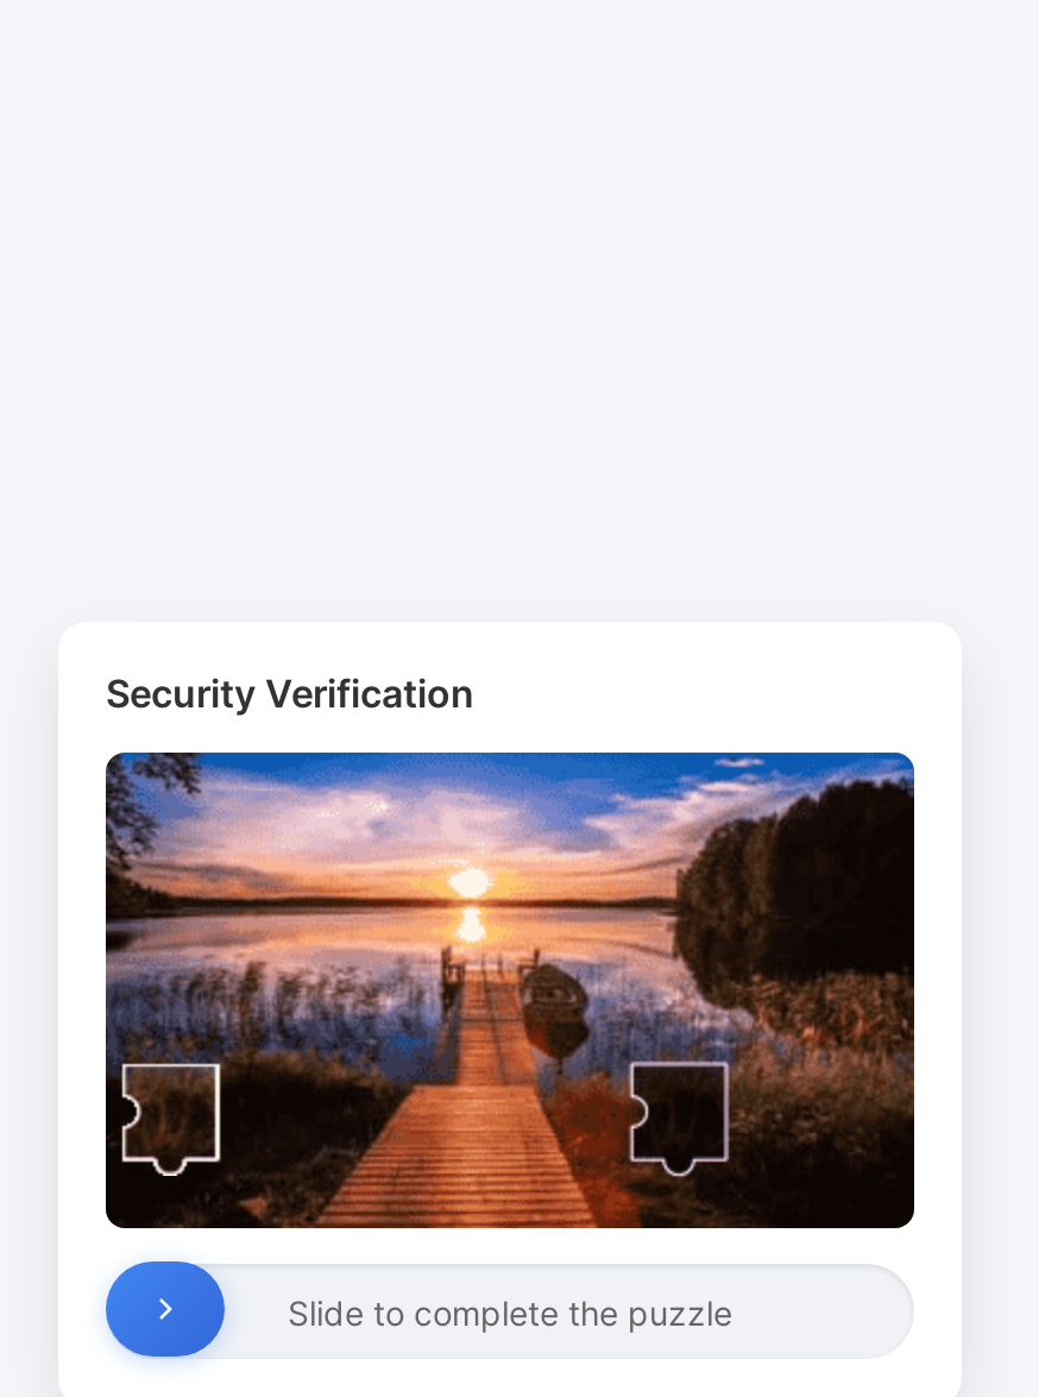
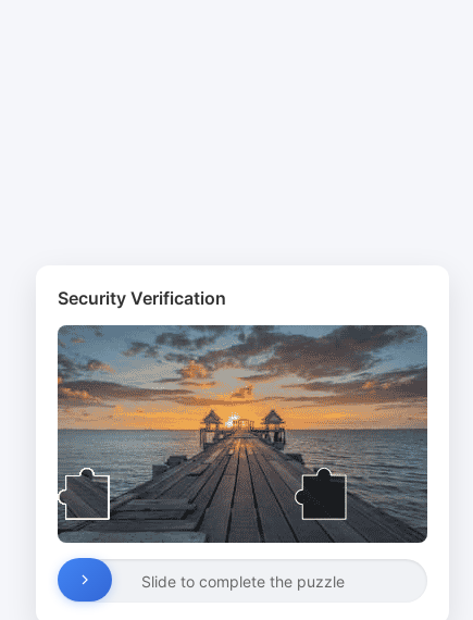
- [image]
+ [image]
